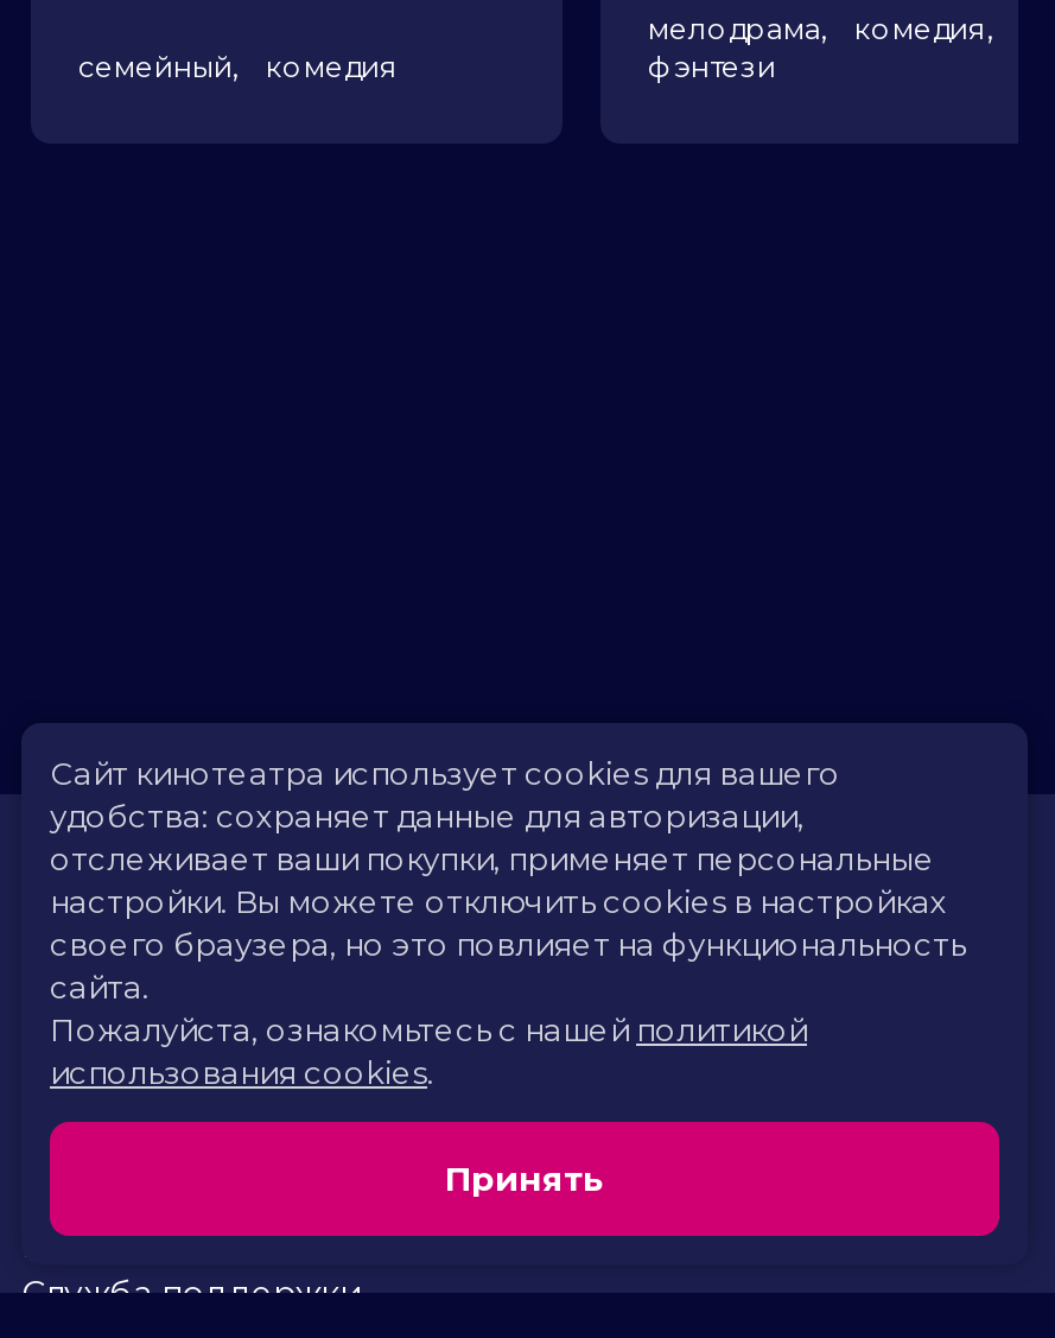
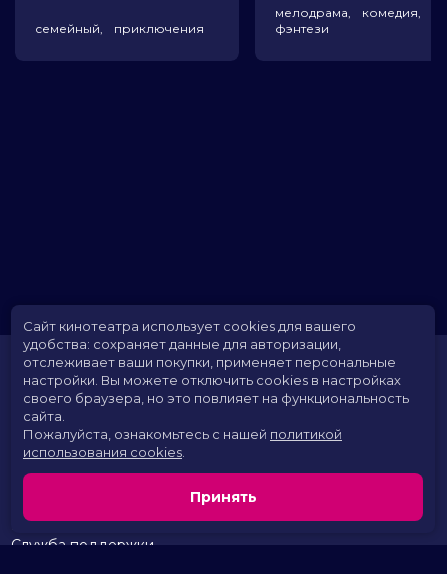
- семейный, комедия
+ семейный, приключения
